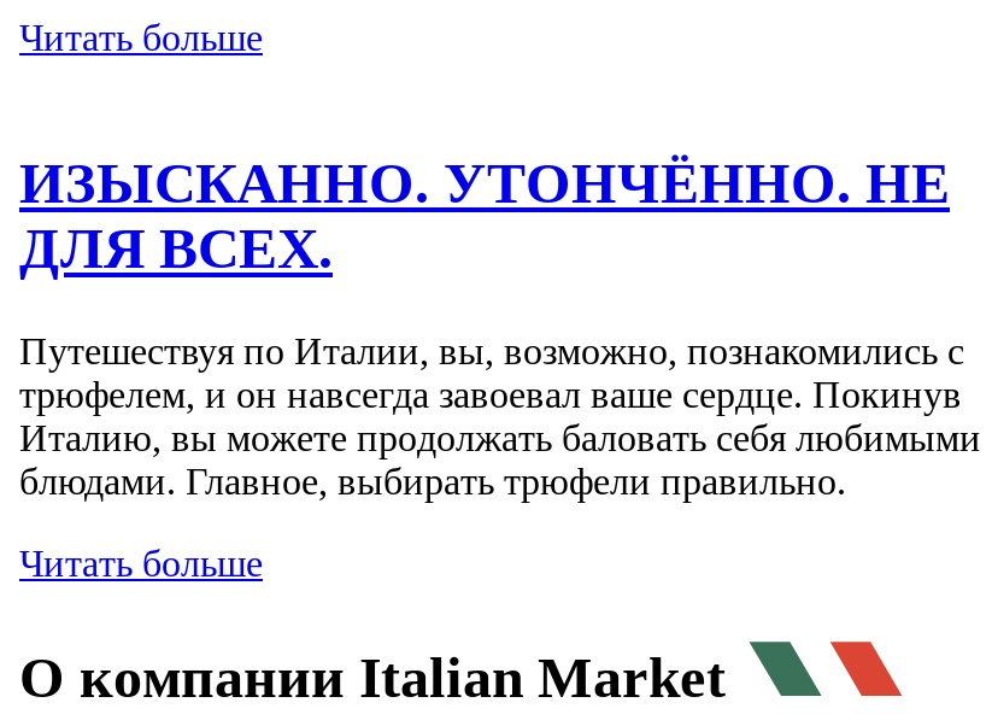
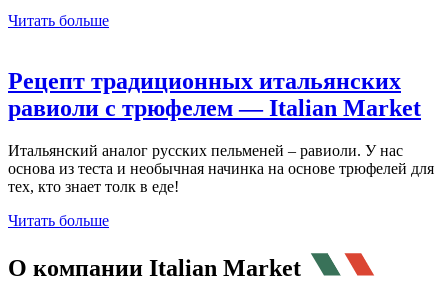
- ИЗЫСКАННО. УТОНЧЁННО. НЕ
- ДЛЯ ВСЕХ.
+ Рецепт традиционных итальянских
+ равиоли с трюфелем — Italian Market

- Путешествуя по Италии, вы, возможно, познакомились с
- трюфелем, и он навсегда завоевал ваше сердце. Покинув
- Италию, вы можете продолжать баловать себя любимыми
- блюдами. Главное, выбирать трюфели правильно.
+ Итальянский аналог русских пельменей – равиоли. У нас
+ основа из теста и необычная начинка на основе трюфелей для
+ тех, кто знает толк в еде!
